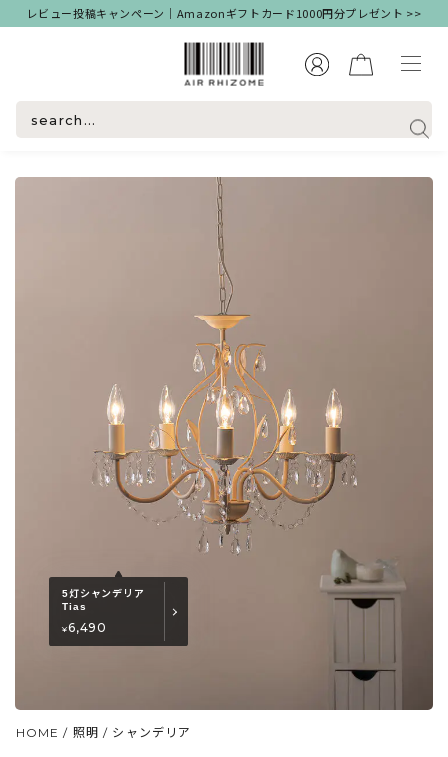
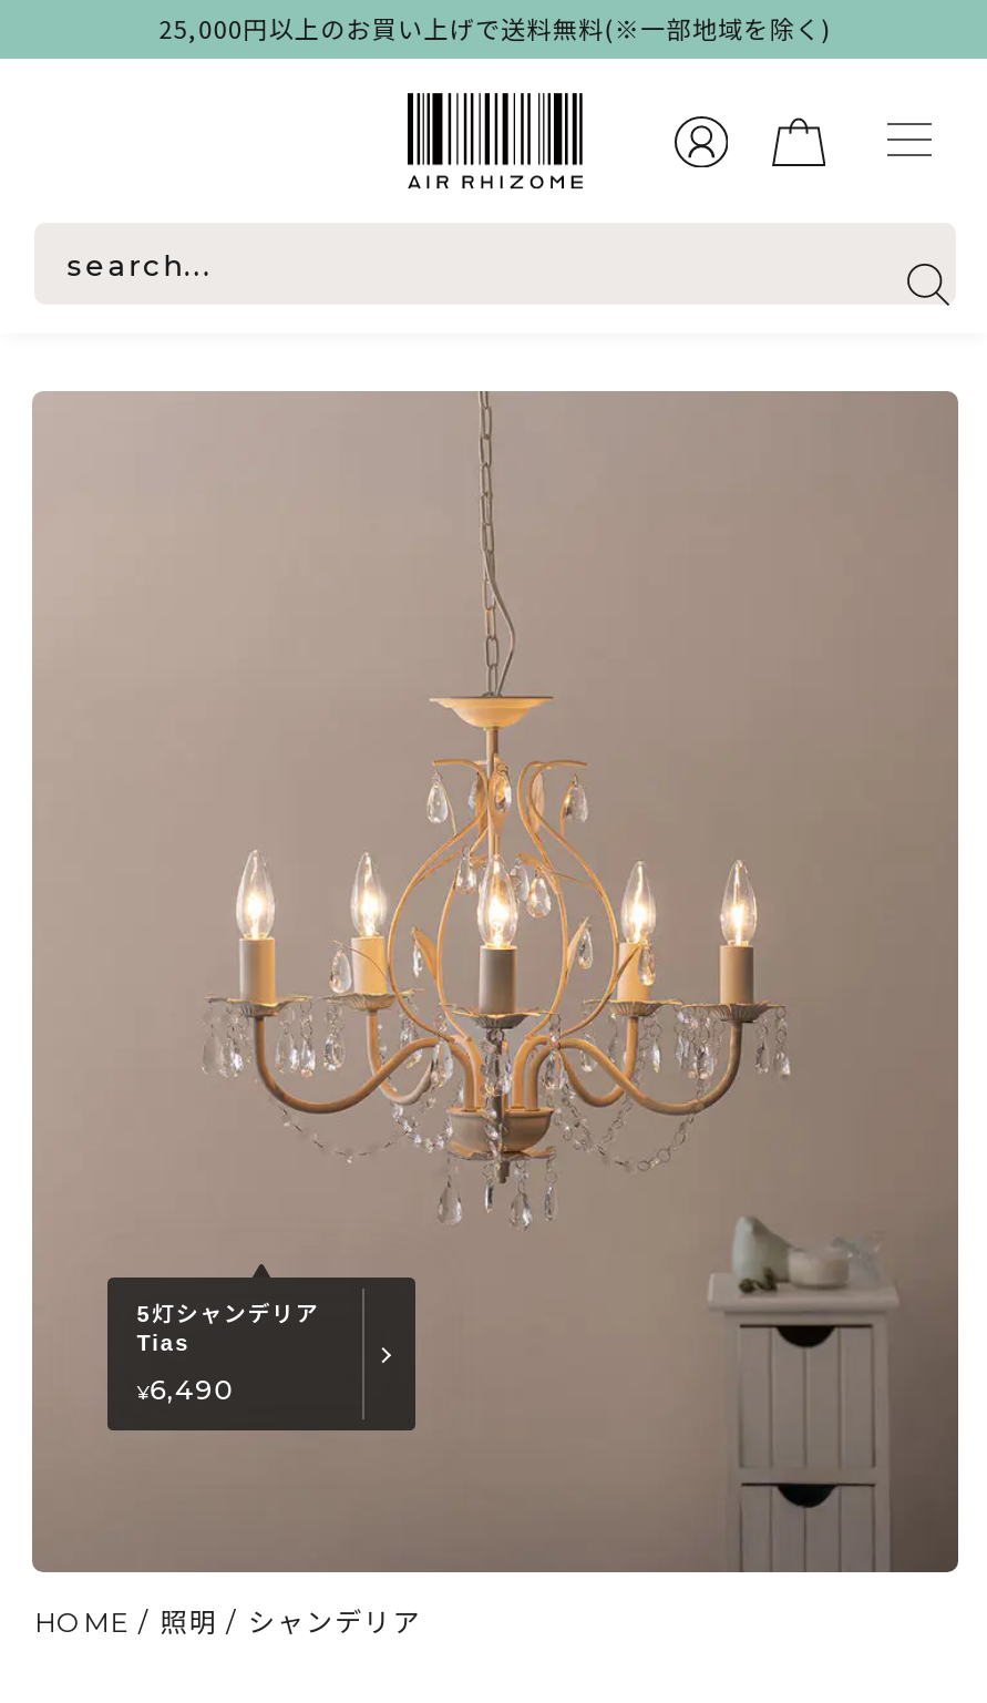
- レビュー投稿キャンペーン｜Amazonギフトカード1000円分プレゼント >>
+ 25,000円以上のお買い上げで送料無料(※一部地域を除く)
